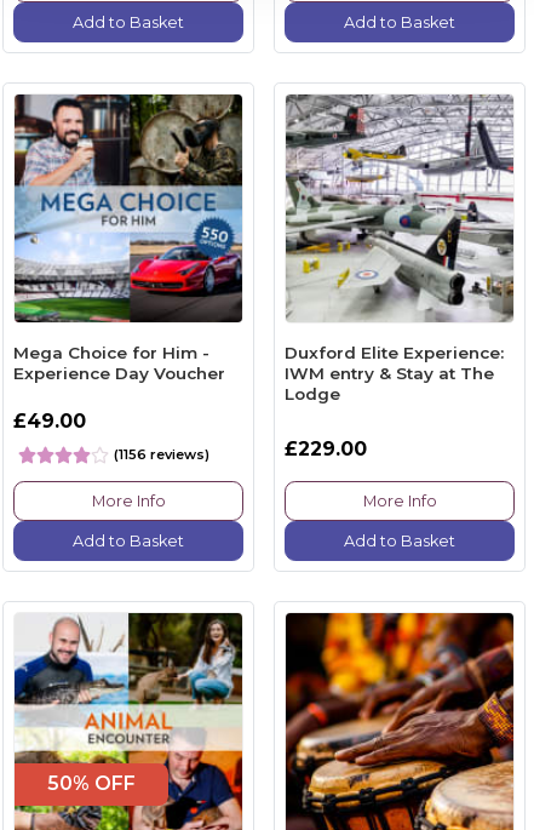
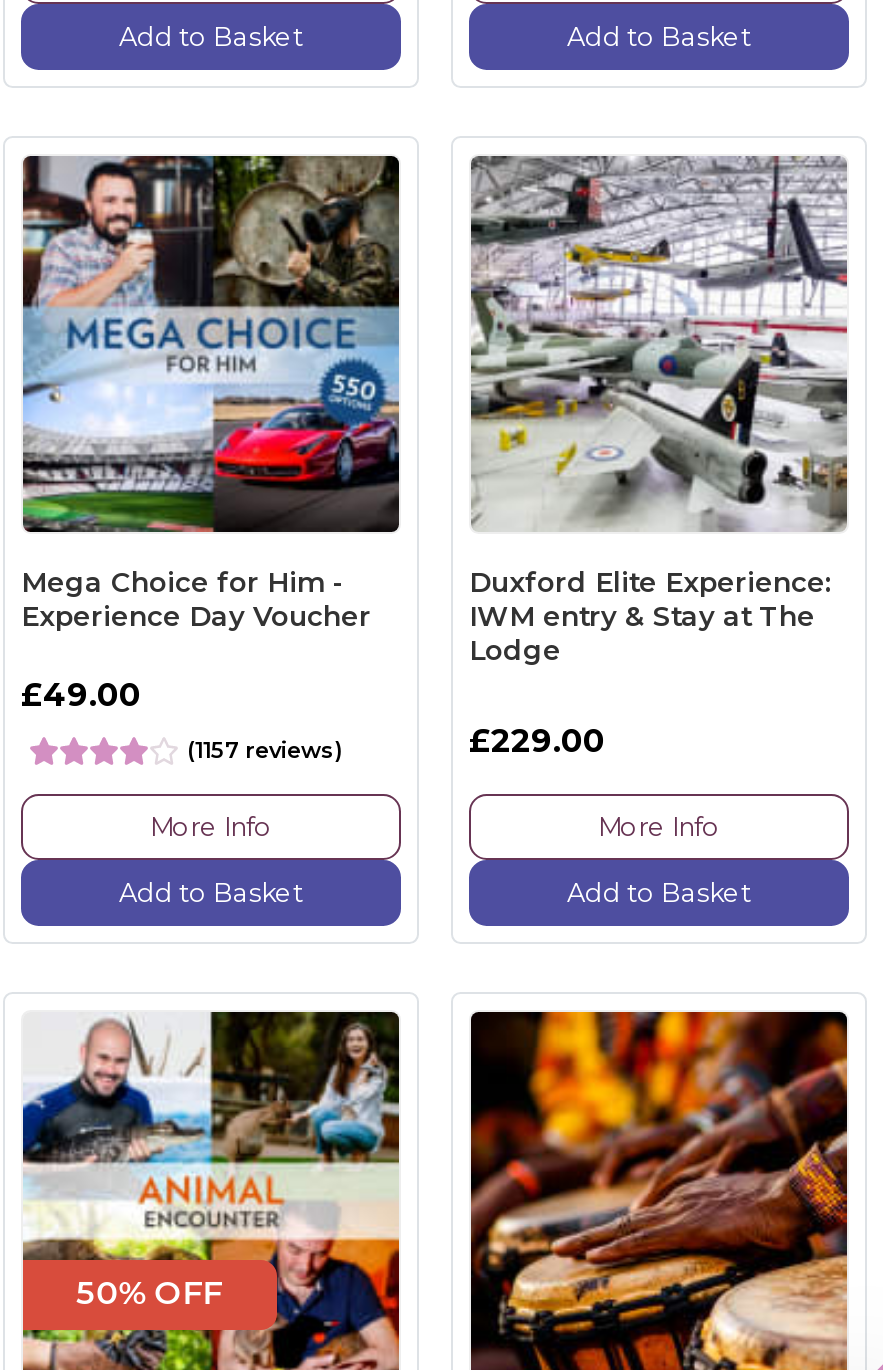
- (1156 reviews)
+ (1157 reviews)
